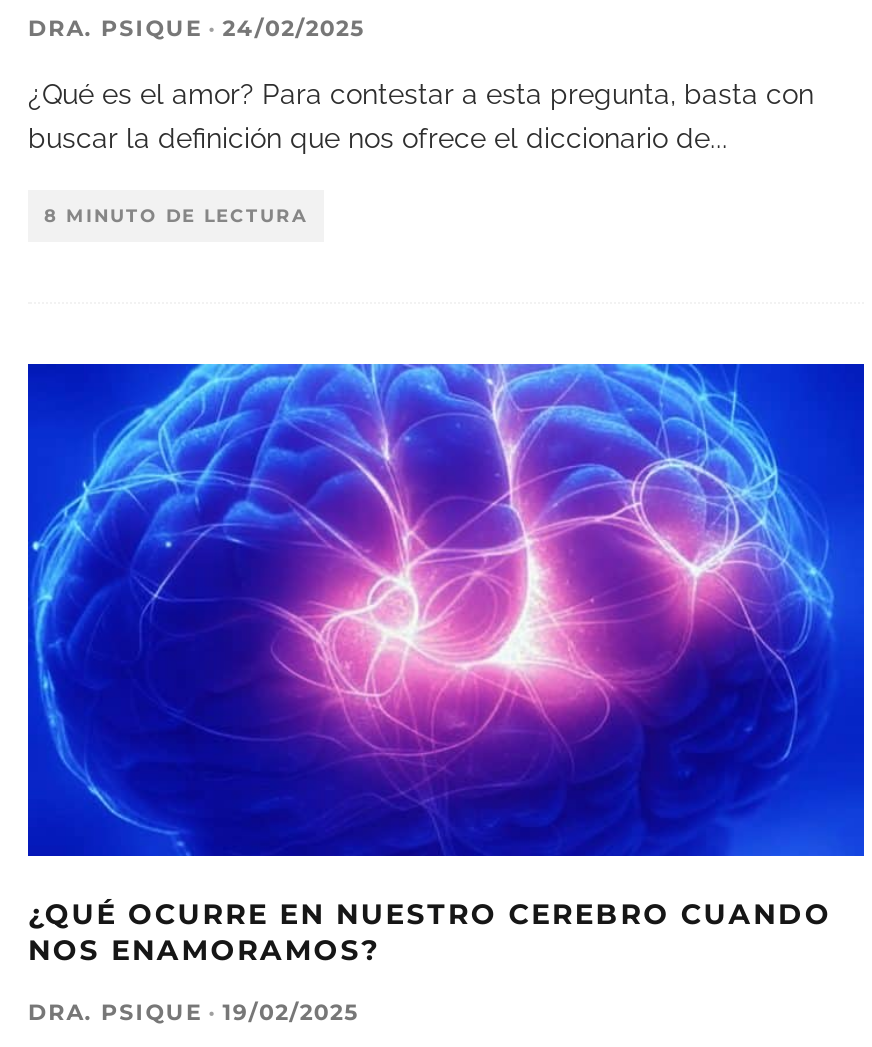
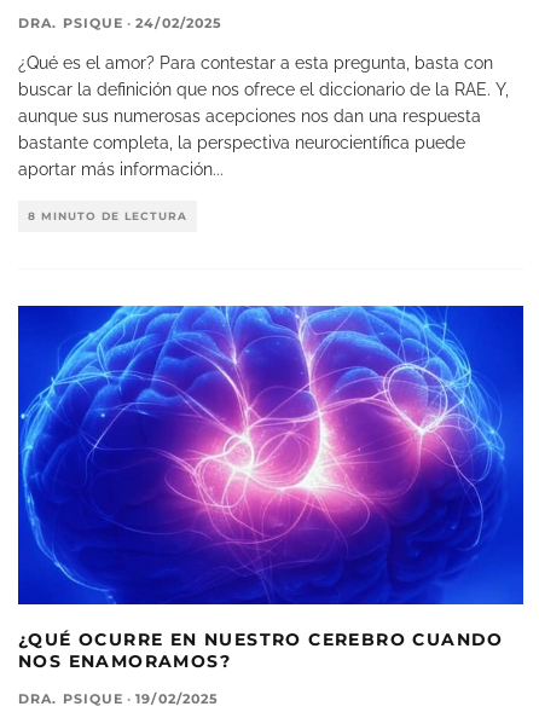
- buscar la definición que nos ofrece el diccionario de...
+ buscar la definición que nos ofrece el diccionario de la RAE. Y,
+ aunque sus numerosas acepciones nos dan una respuesta
+ bastante completa, la perspectiva neurocientífica puede
+ aportar más información...
